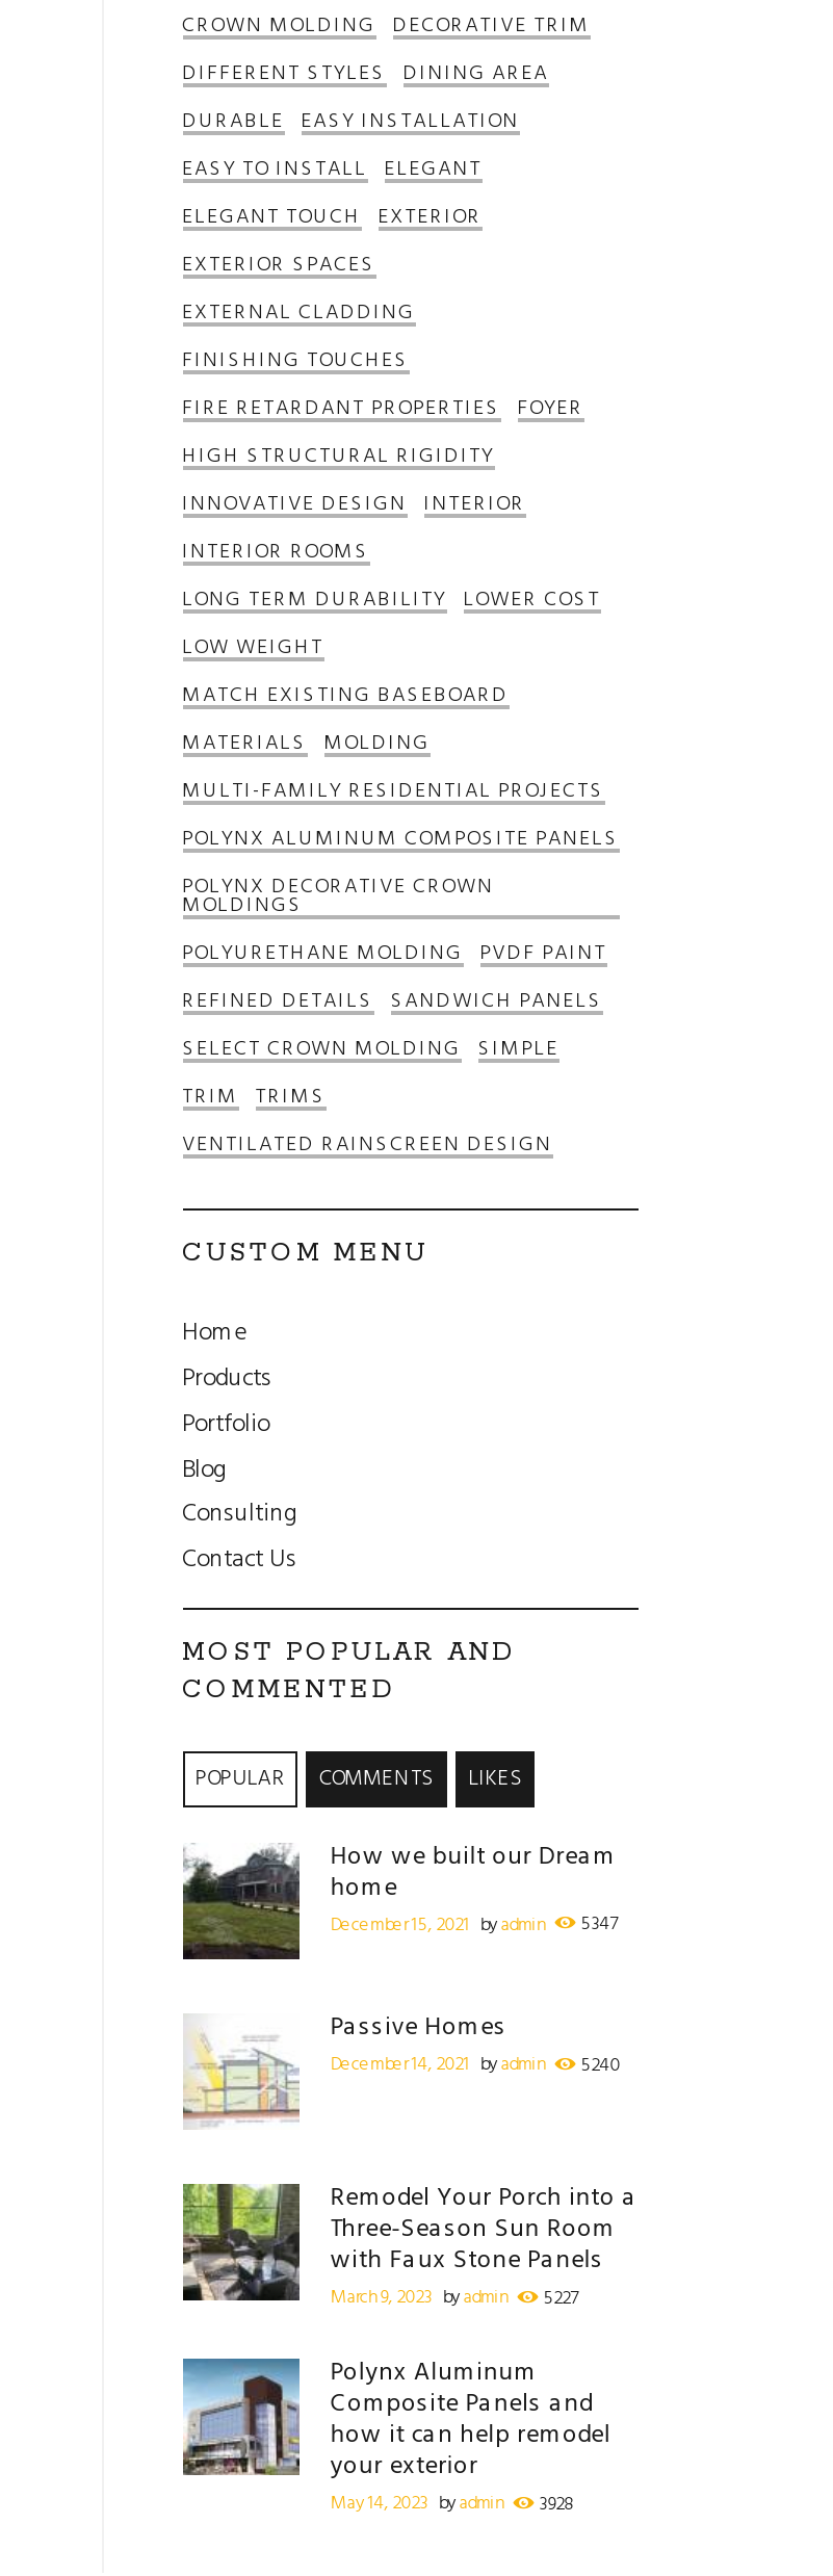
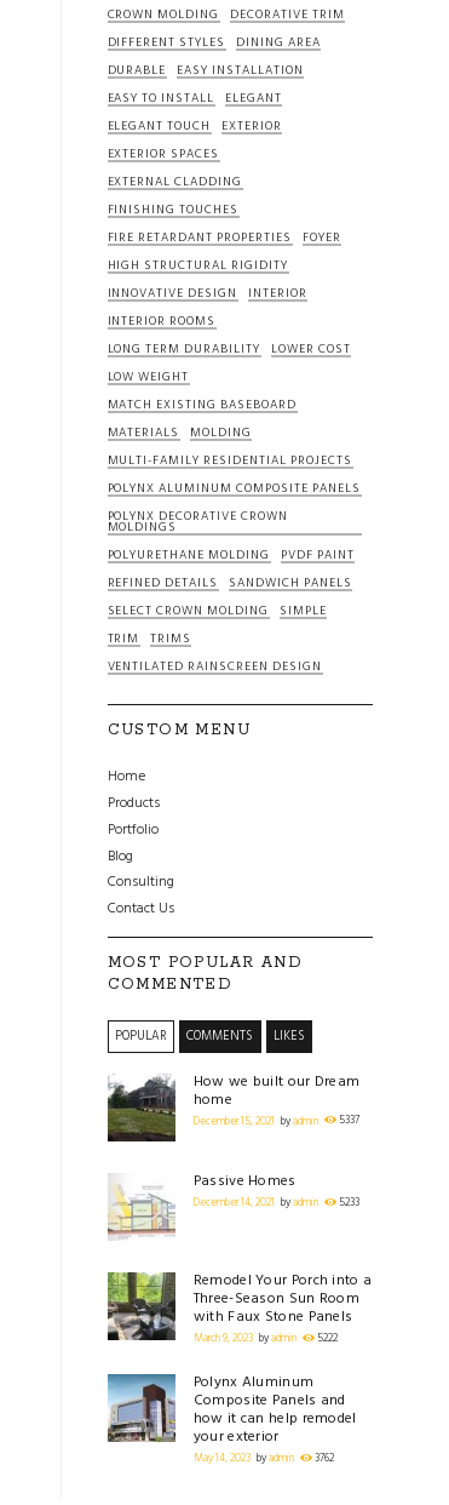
- December 15, 2021 by admin 5347
+ December 15, 2021 by admin 5337

- December 14, 2021 by admin 5240
+ December 14, 2021 by admin 5233

- March 9, 2023 by admin 5227
+ March 9, 2023 by admin 5222

- May 14, 2023 by admin 3928
+ May 14, 2023 by admin 3762
